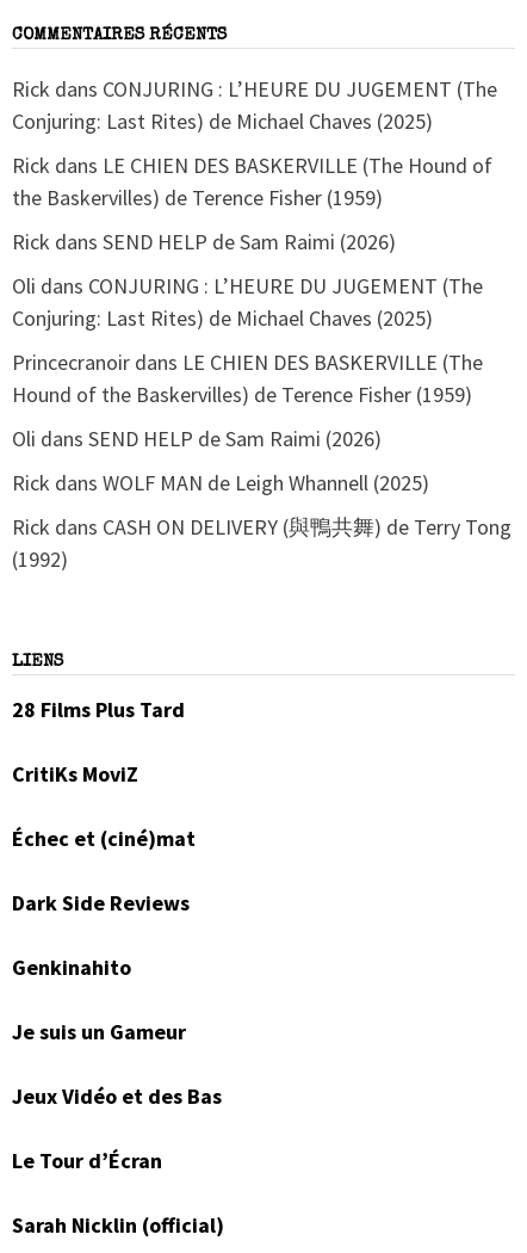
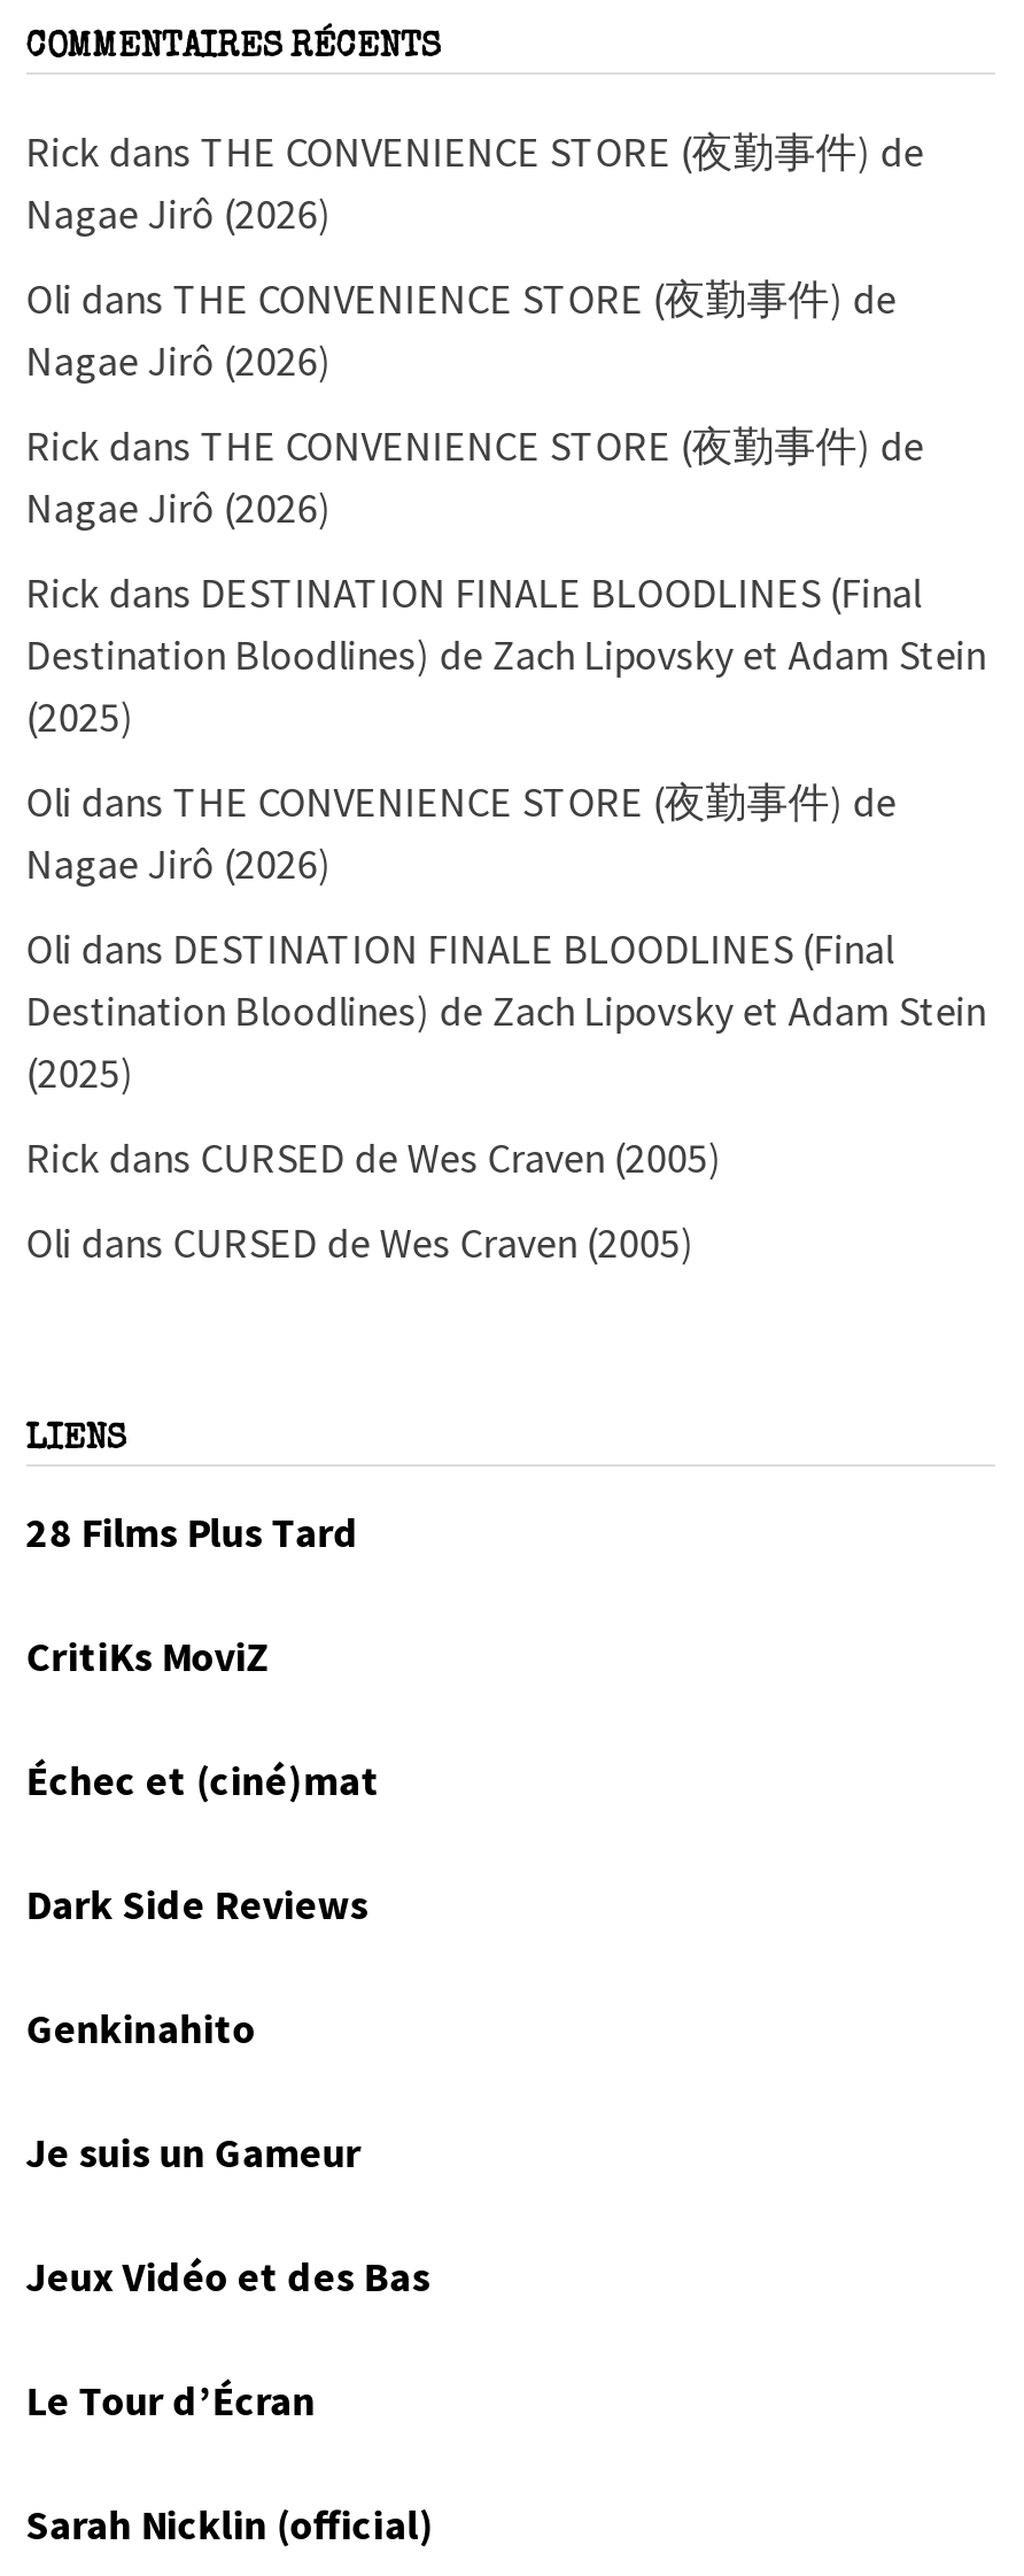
- Rick dans CONJURING : L’HEURE DU JUGEMENT (The
- Conjuring: Last Rites) de Michael Chaves (2025)
+ Rick dans THE CONVENIENCE STORE (夜勤事件) de
+ Nagae Jirô (2026)

- Rick dans LE CHIEN DES BASKERVILLE (The Hound of
- the Baskervilles) de Terence Fisher (1959)
+ Oli dans THE CONVENIENCE STORE (夜勤事件) de
+ Nagae Jirô (2026)

- Rick dans SEND HELP de Sam Raimi (2026)
+ Rick dans THE CONVENIENCE STORE (夜勤事件) de
+ Nagae Jirô (2026)

- Oli dans CONJURING : L’HEURE DU JUGEMENT (The
- Conjuring: Last Rites) de Michael Chaves (2025)
+ Rick dans DESTINATION FINALE BLOODLINES (Final
+ Destination Bloodlines) de Zach Lipovsky et Adam Stein
+ (2025)

- Princecranoir dans LE CHIEN DES BASKERVILLE (The
- Hound of the Baskervilles) de Terence Fisher (1959)
+ Oli dans THE CONVENIENCE STORE (夜勤事件) de
+ Nagae Jirô (2026)

- Oli dans SEND HELP de Sam Raimi (2026)
+ Oli dans DESTINATION FINALE BLOODLINES (Final
+ Destination Bloodlines) de Zach Lipovsky et Adam Stein
+ (2025)

- Rick dans WOLF MAN de Leigh Whannell (2025)
+ Rick dans CURSED de Wes Craven (2005)

- Rick dans CASH ON DELIVERY (與鴨共舞) de Terry Tong
- (1992)
+ Oli dans CURSED de Wes Craven (2005)
